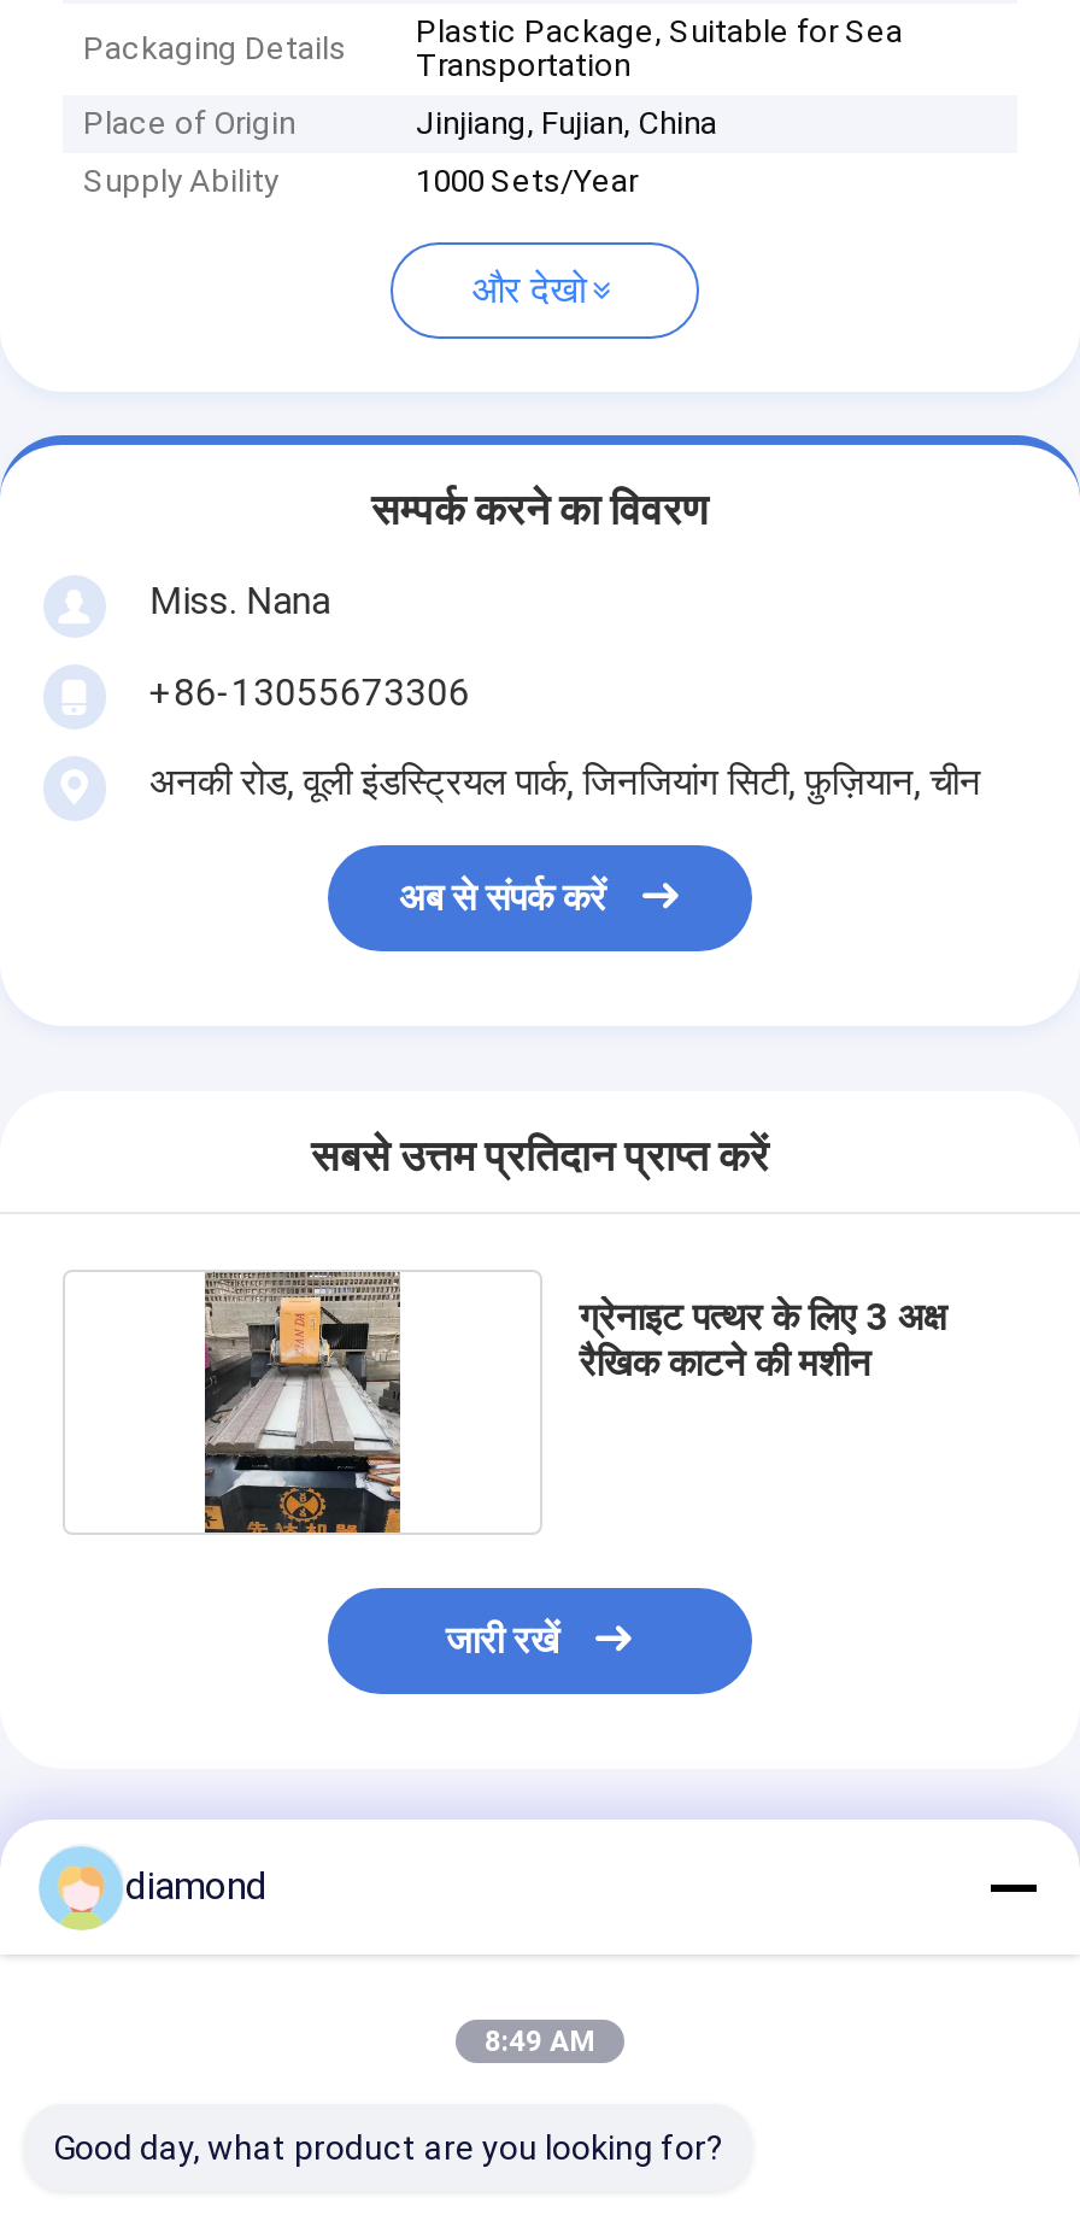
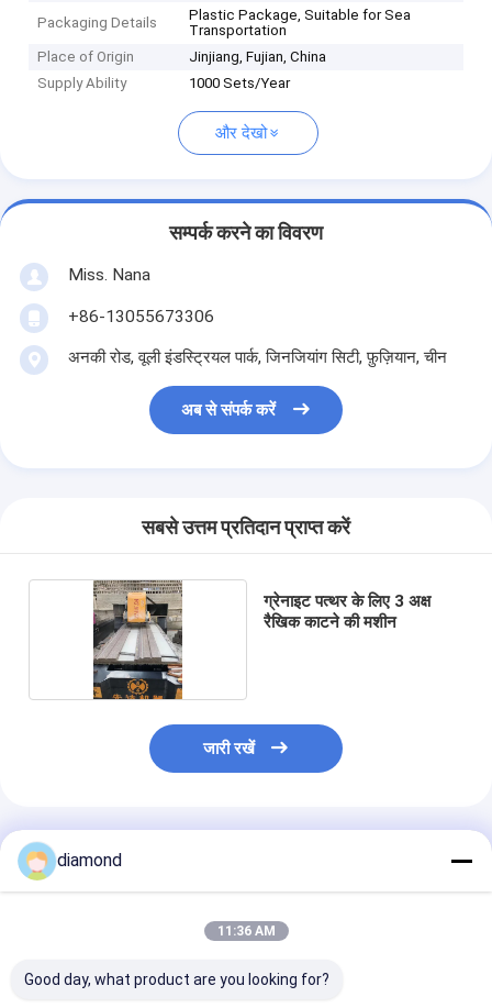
- 8:49 AM
+ 11:36 AM
